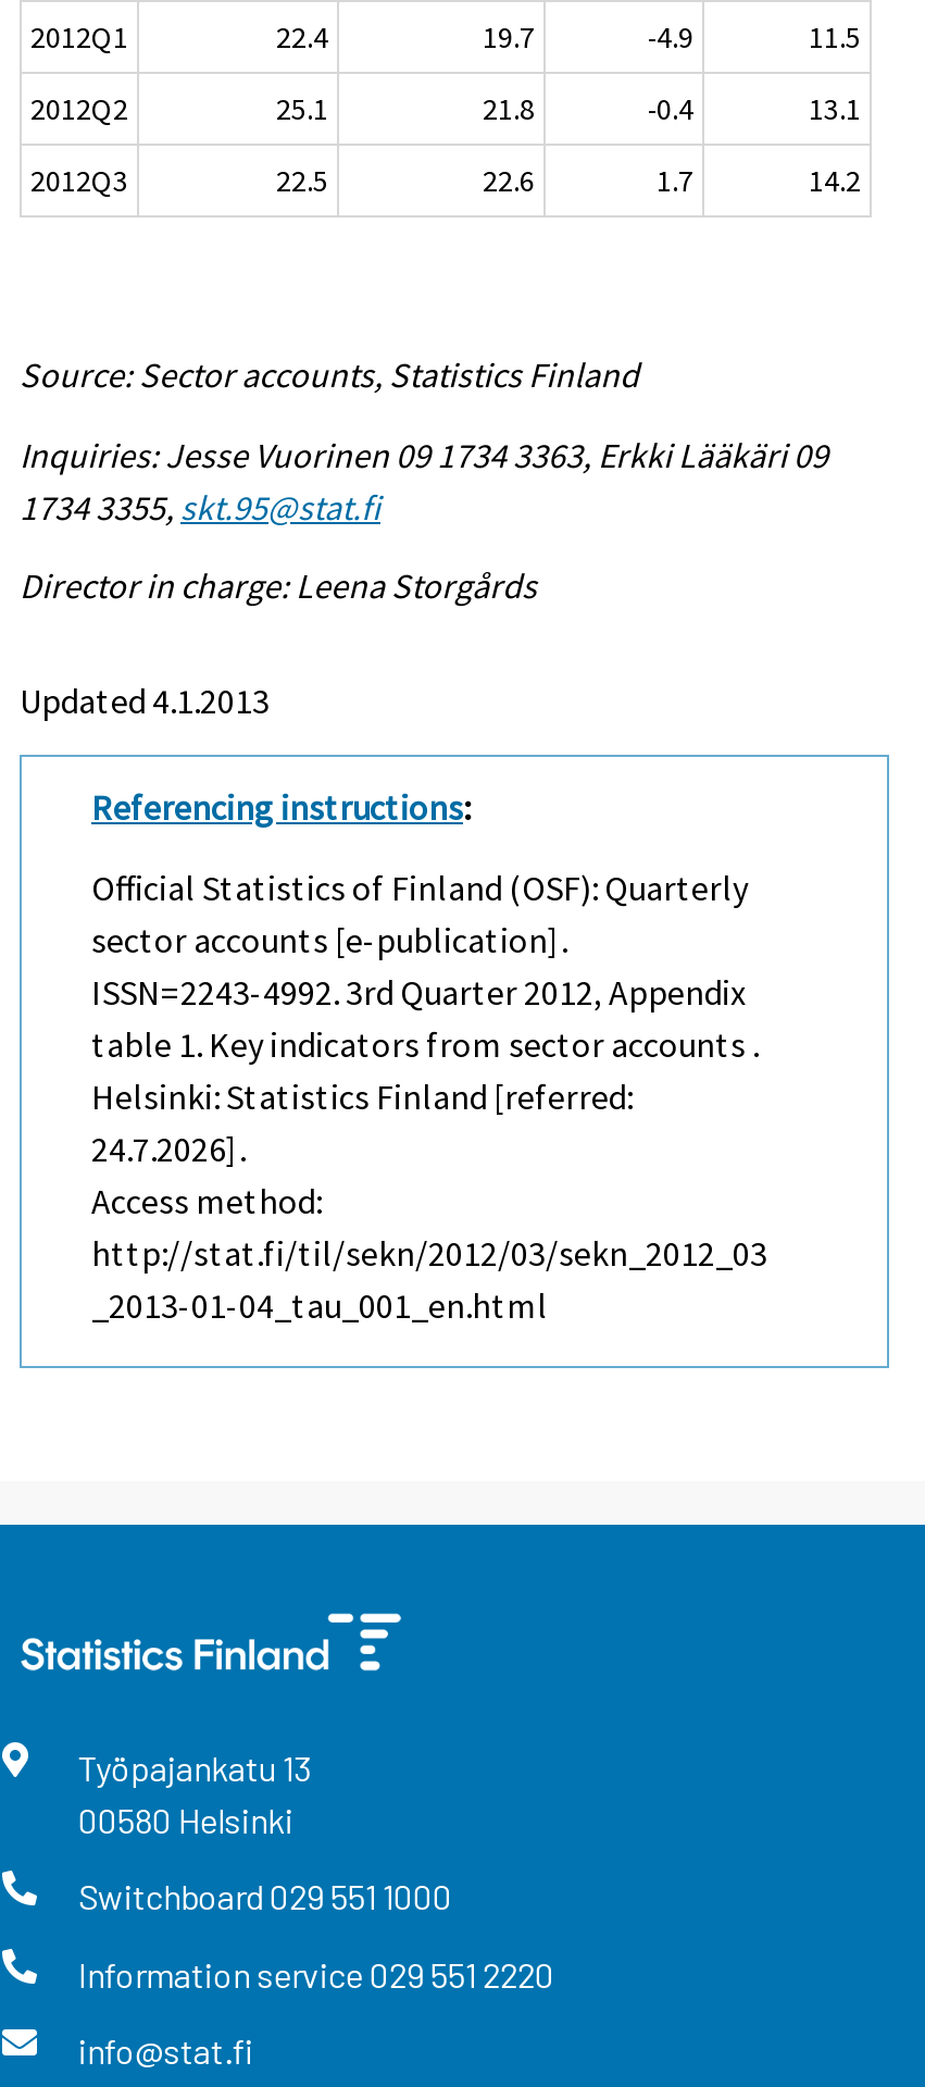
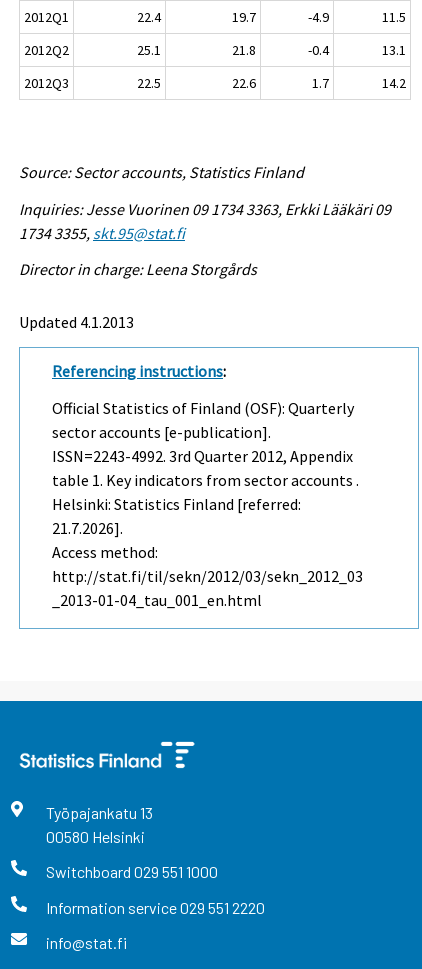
- 24.7.2026].
+ 21.7.2026].
